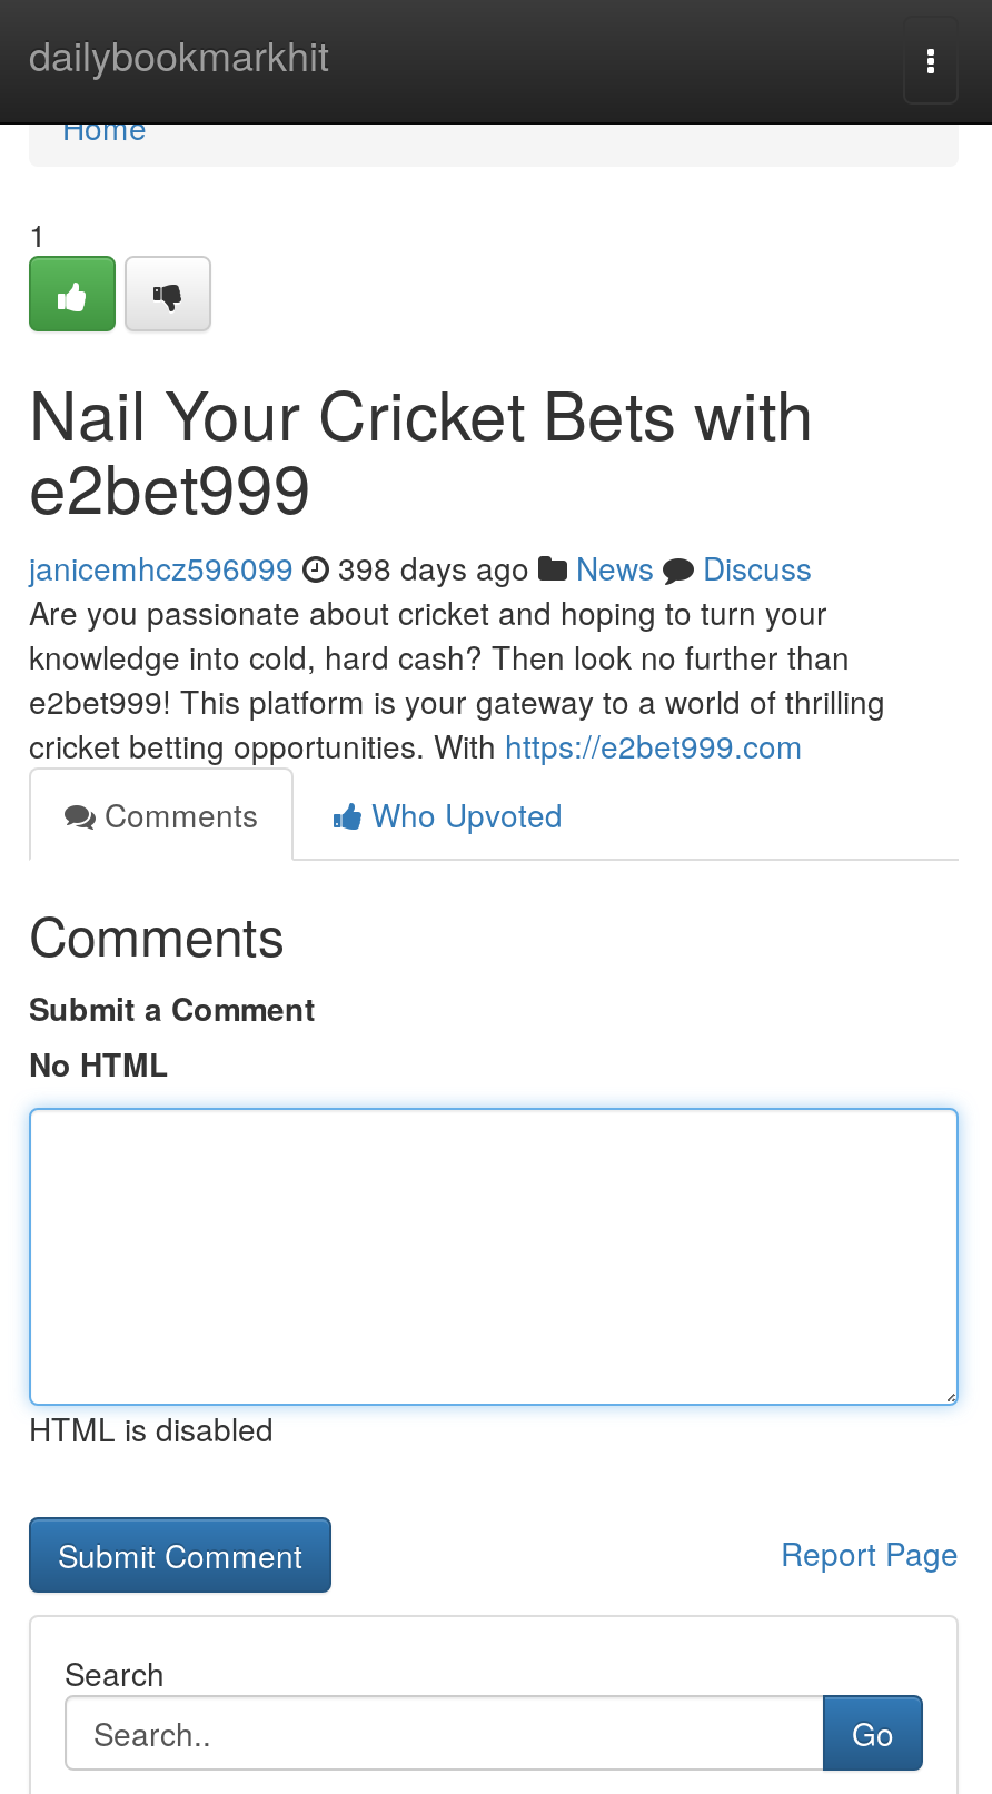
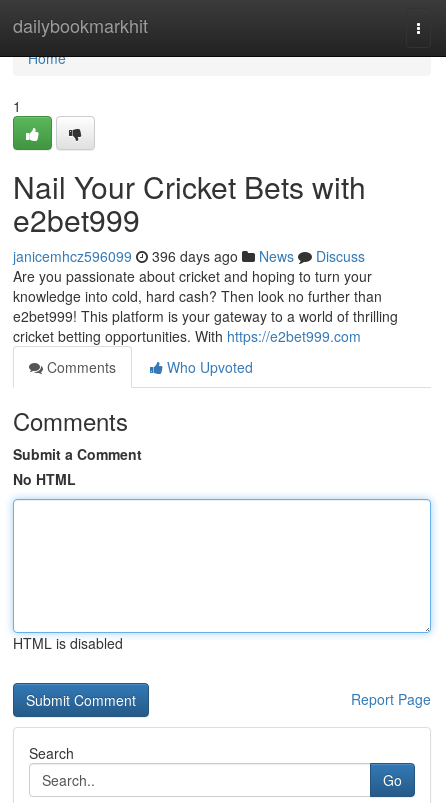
- janicemhcz596099 398 days ago News Discuss
+ janicemhcz596099 396 days ago News Discuss
